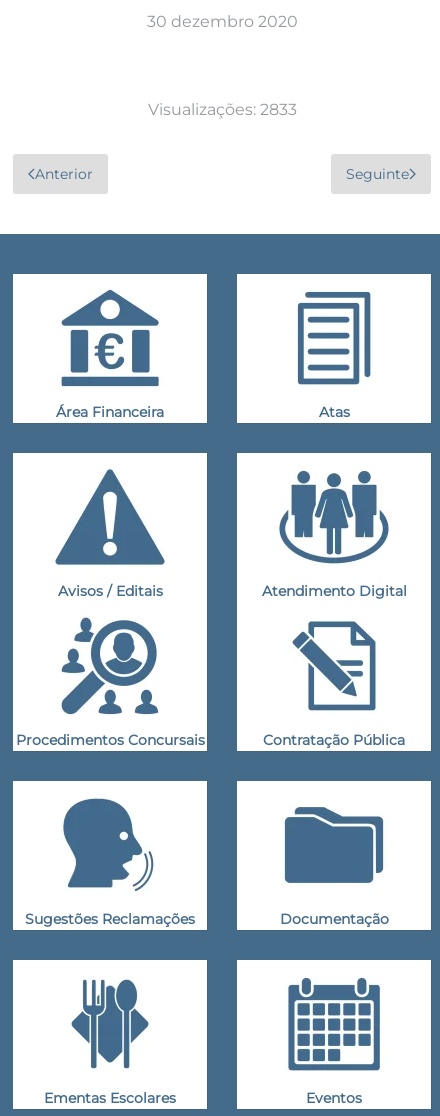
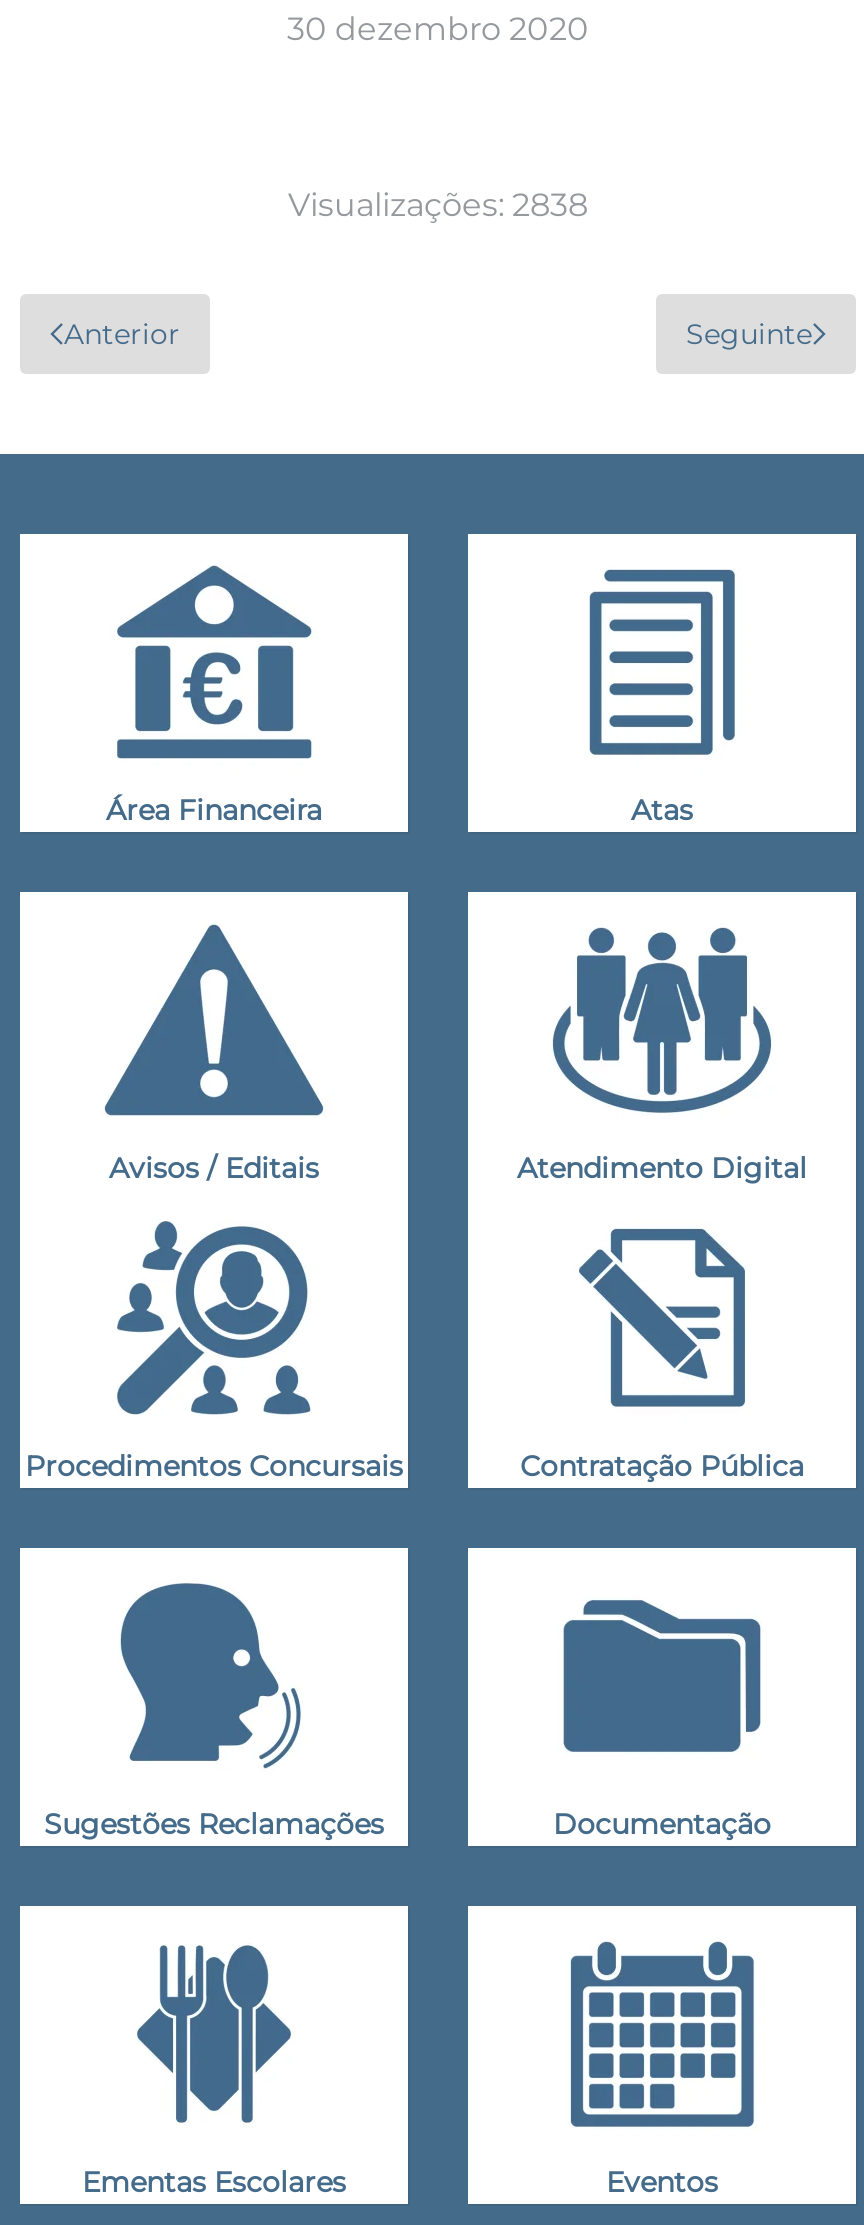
- Visualizações: 2833
+ Visualizações: 2838
